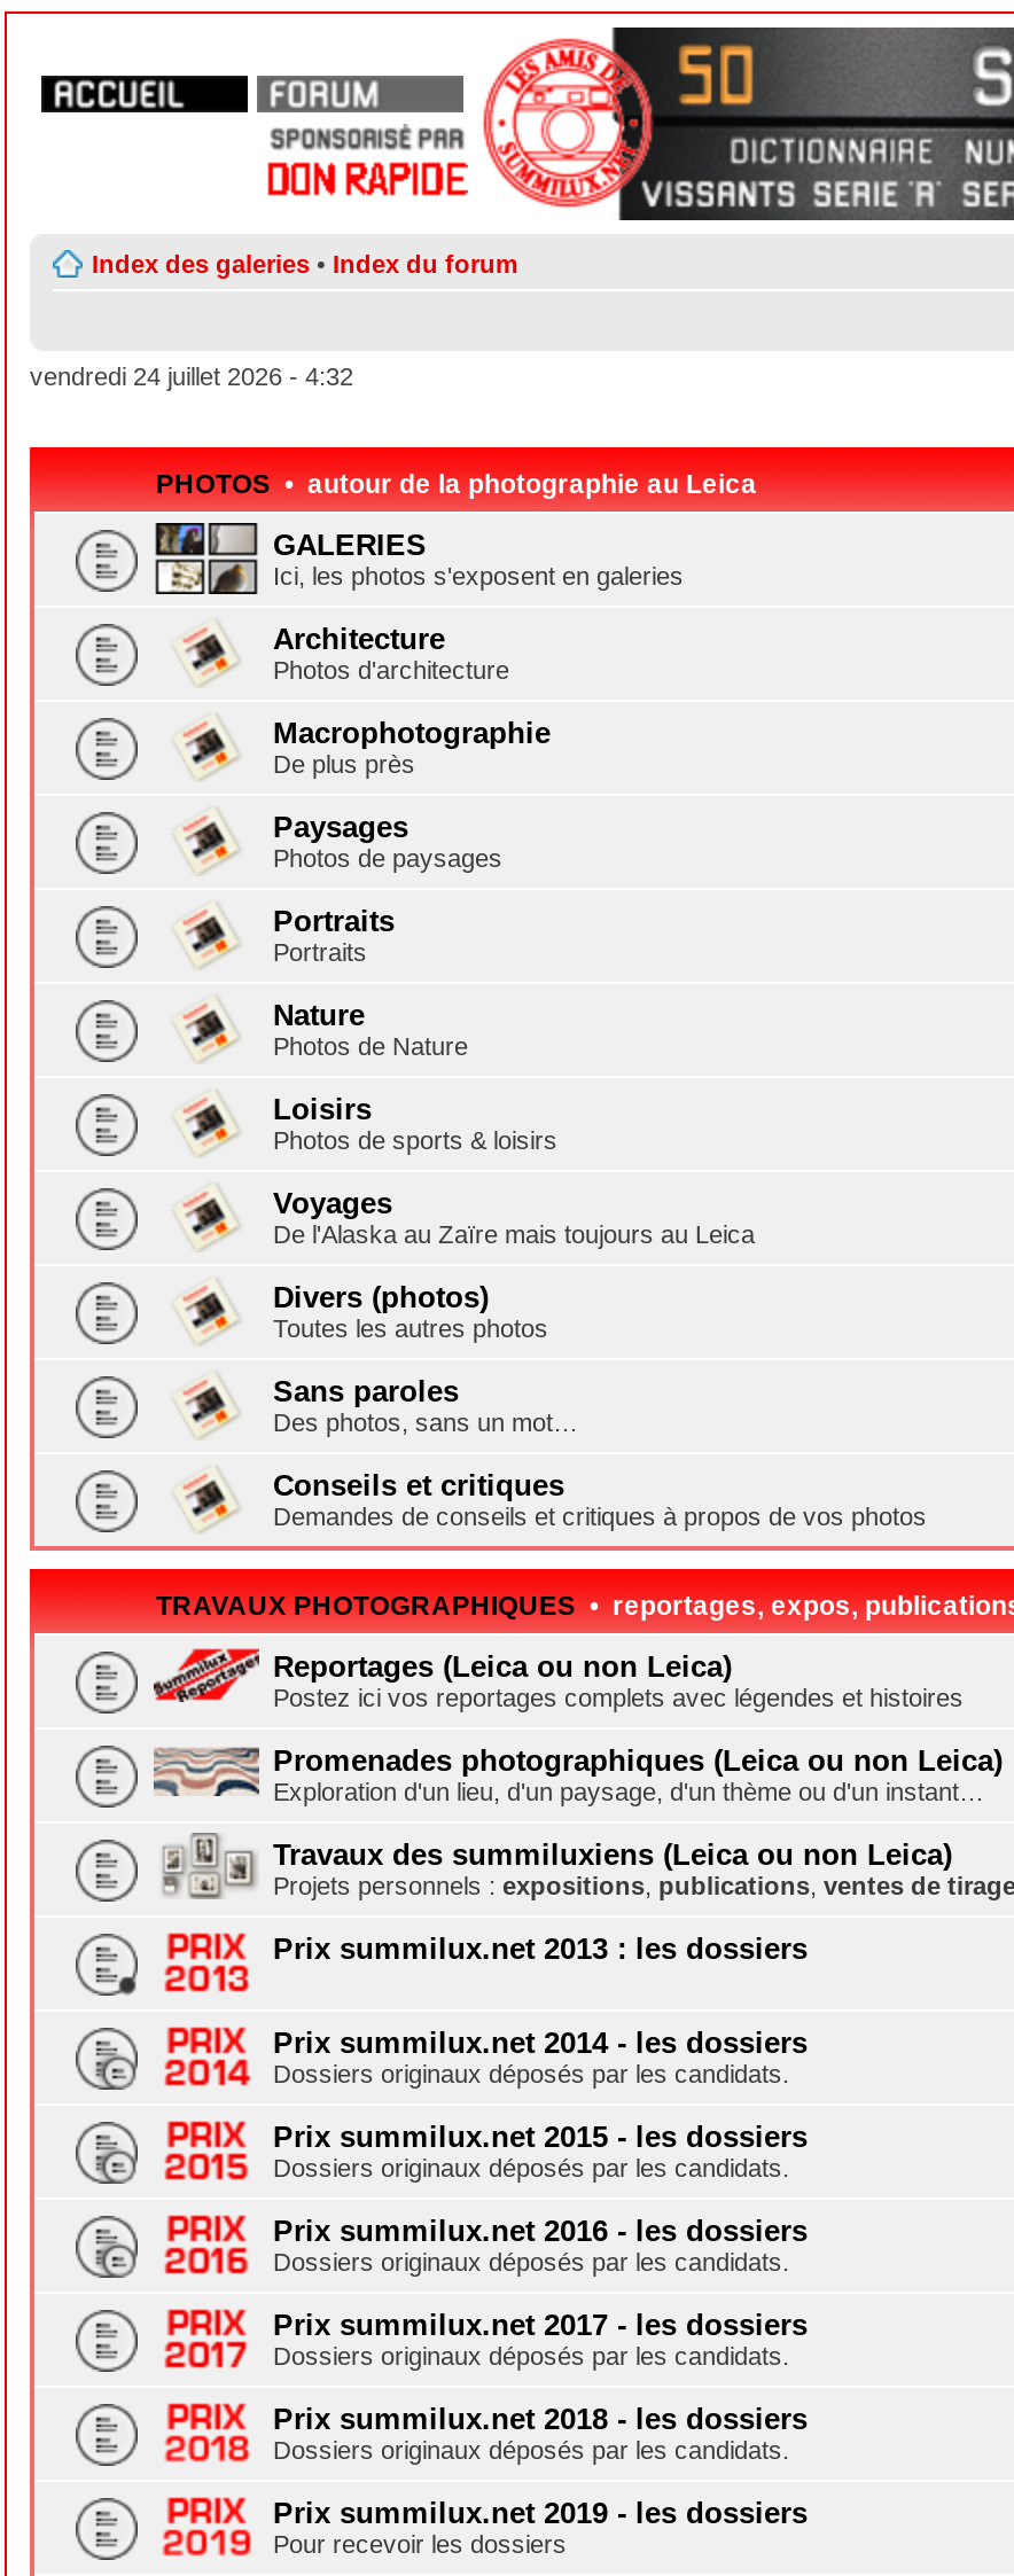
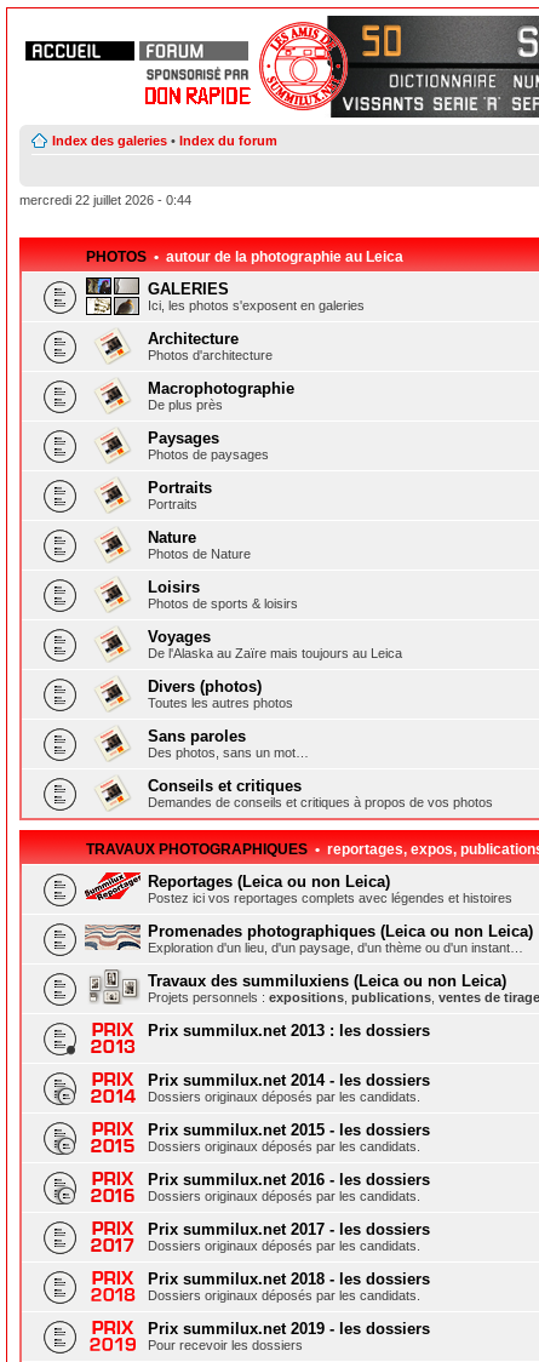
- vendredi 24 juillet 2026 - 4:32
+ mercredi 22 juillet 2026 - 0:44
